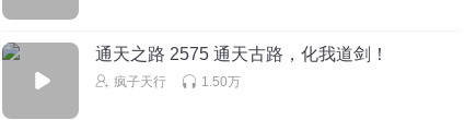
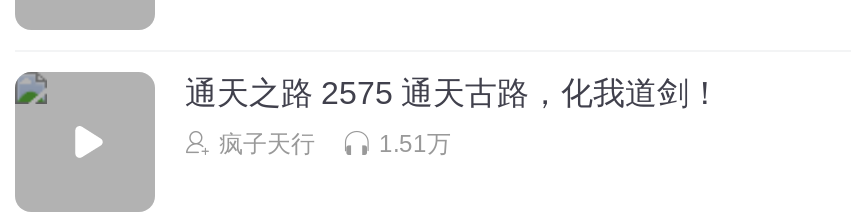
- 1.50万
+ 1.51万
